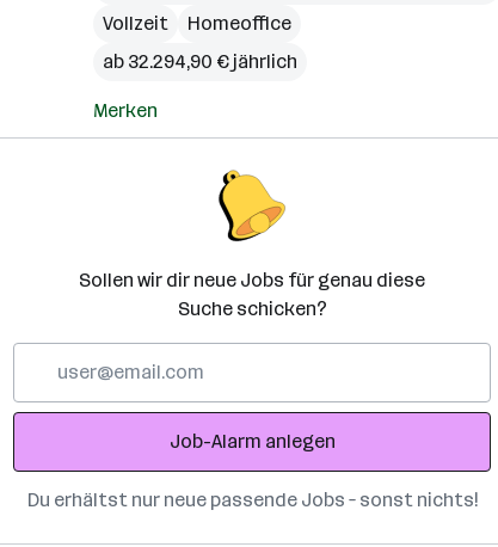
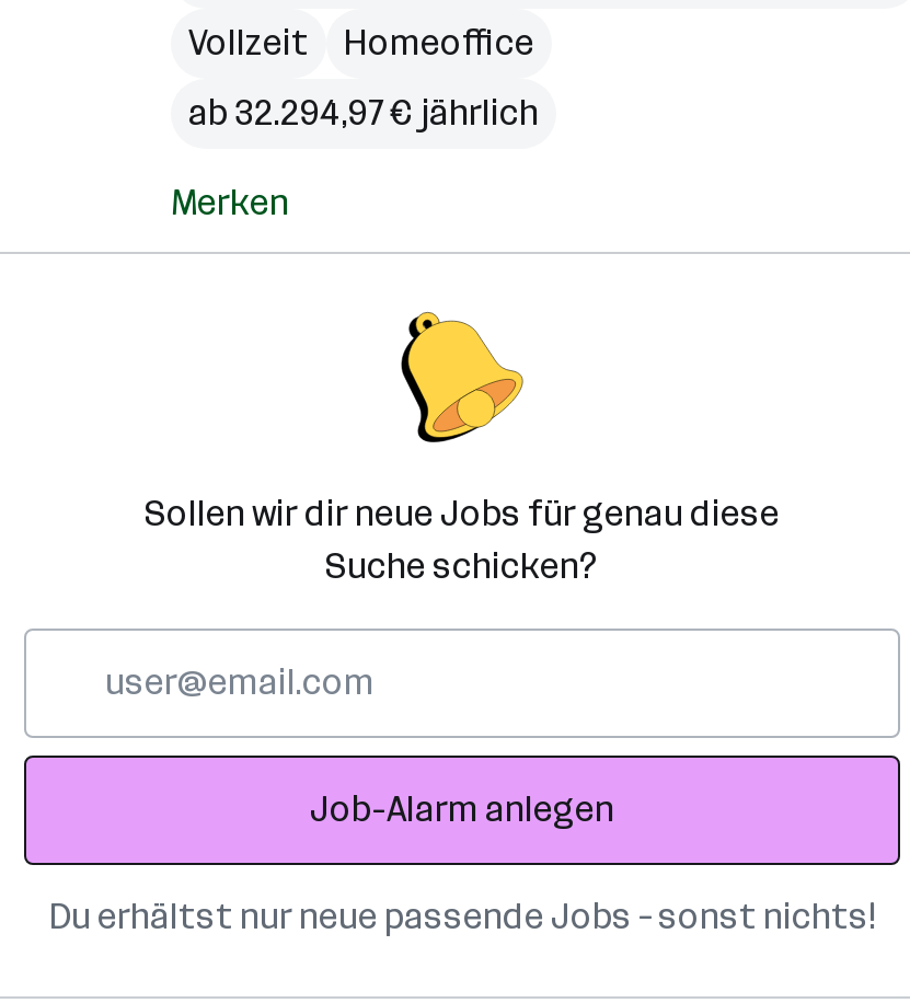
- ab 32.294,90 € jährlich
+ ab 32.294,97 € jährlich
